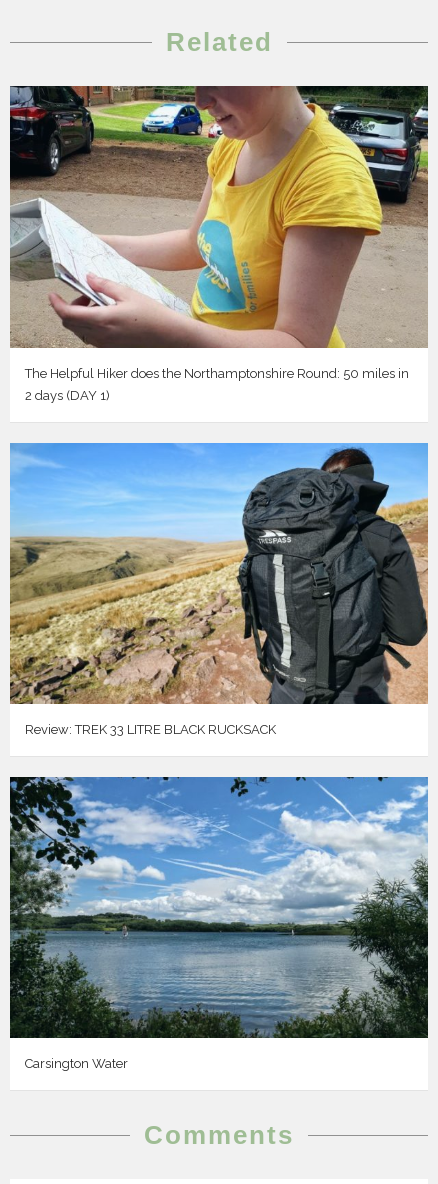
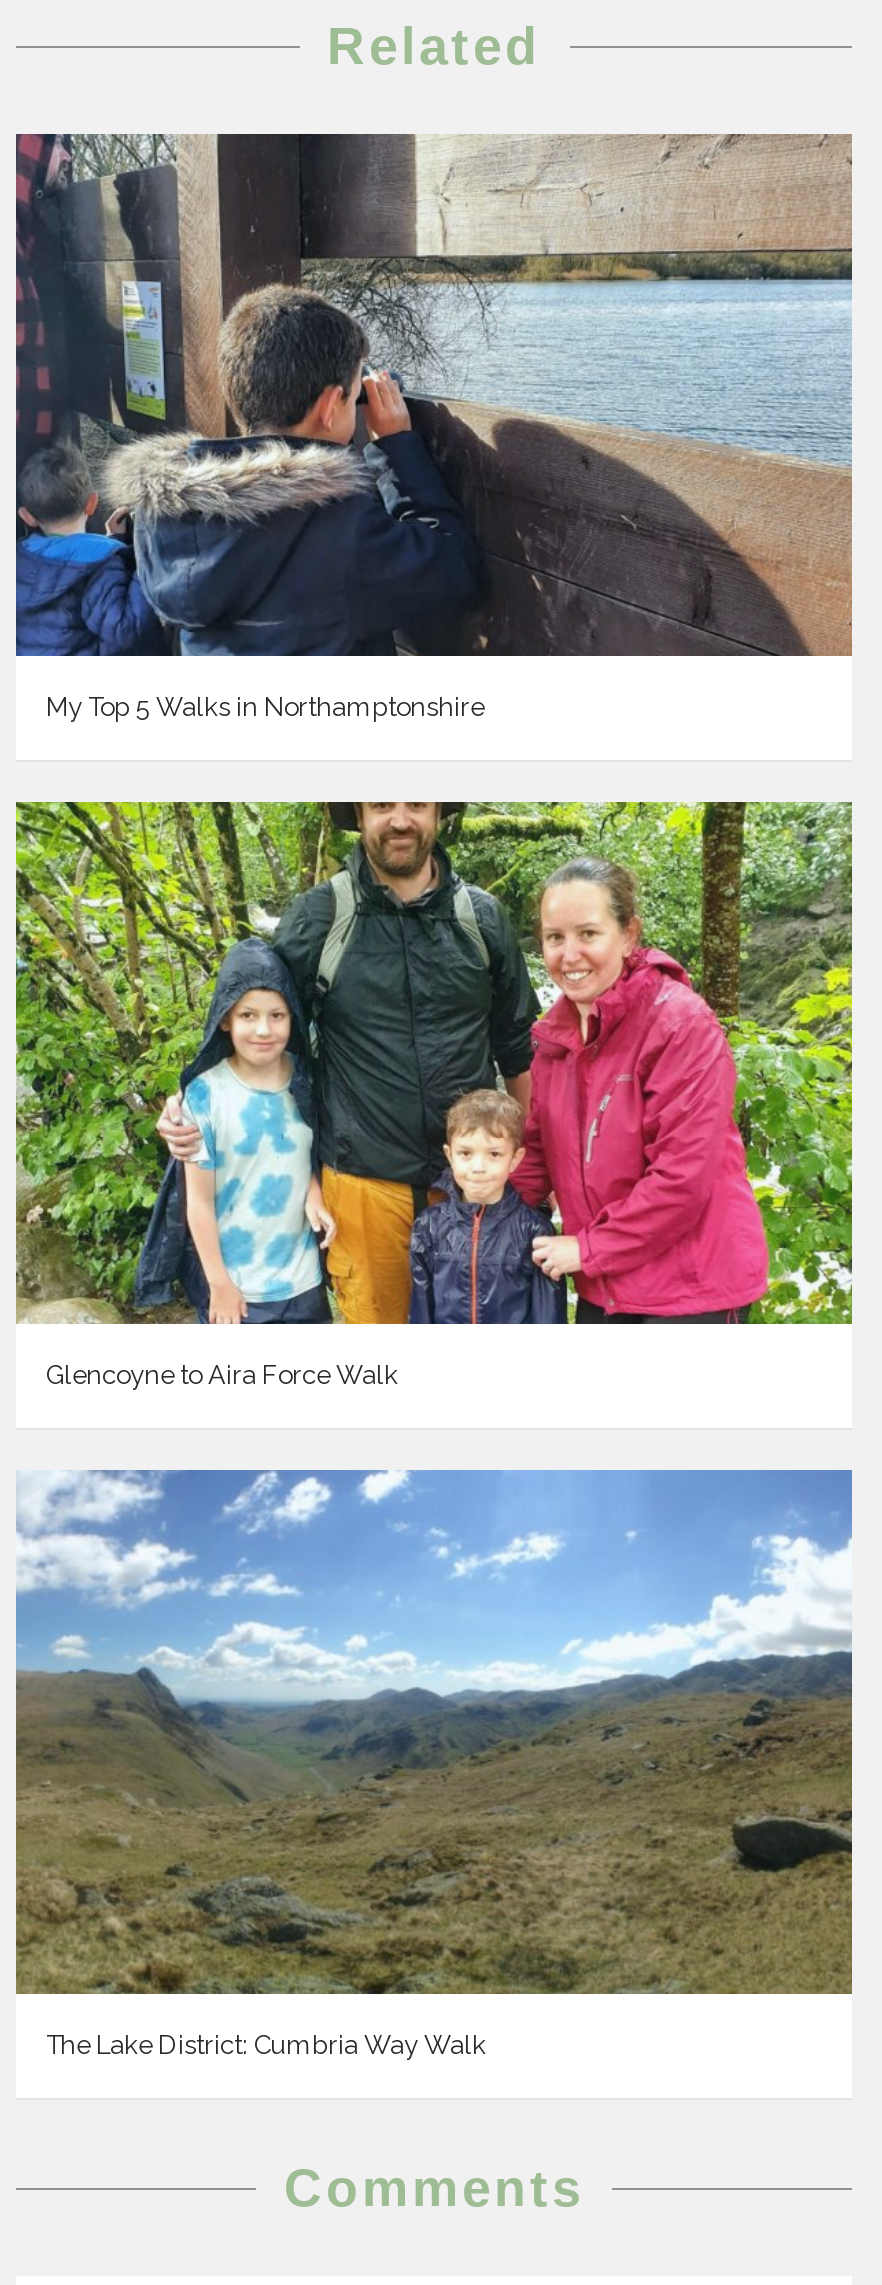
- [image]
- The Helpful Hiker does the Northamptonshire Round: 50 miles in
- 2 days (DAY 1)
+ [image]
+ My Top 5 Walks in Northamptonshire

- [image]
- Review: TREK 33 LITRE BLACK RUCKSACK
+ [image]
+ Glencoyne to Aira Force Walk

- [image]
- Carsington Water
+ [image]
+ The Lake District: Cumbria Way Walk
